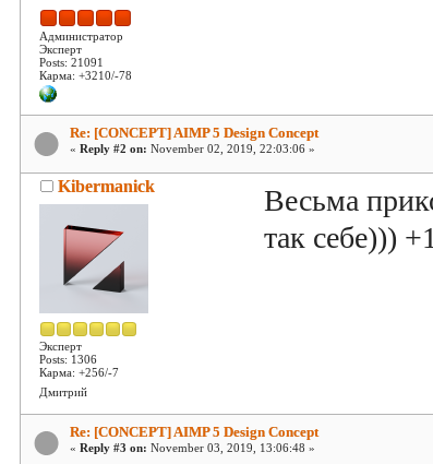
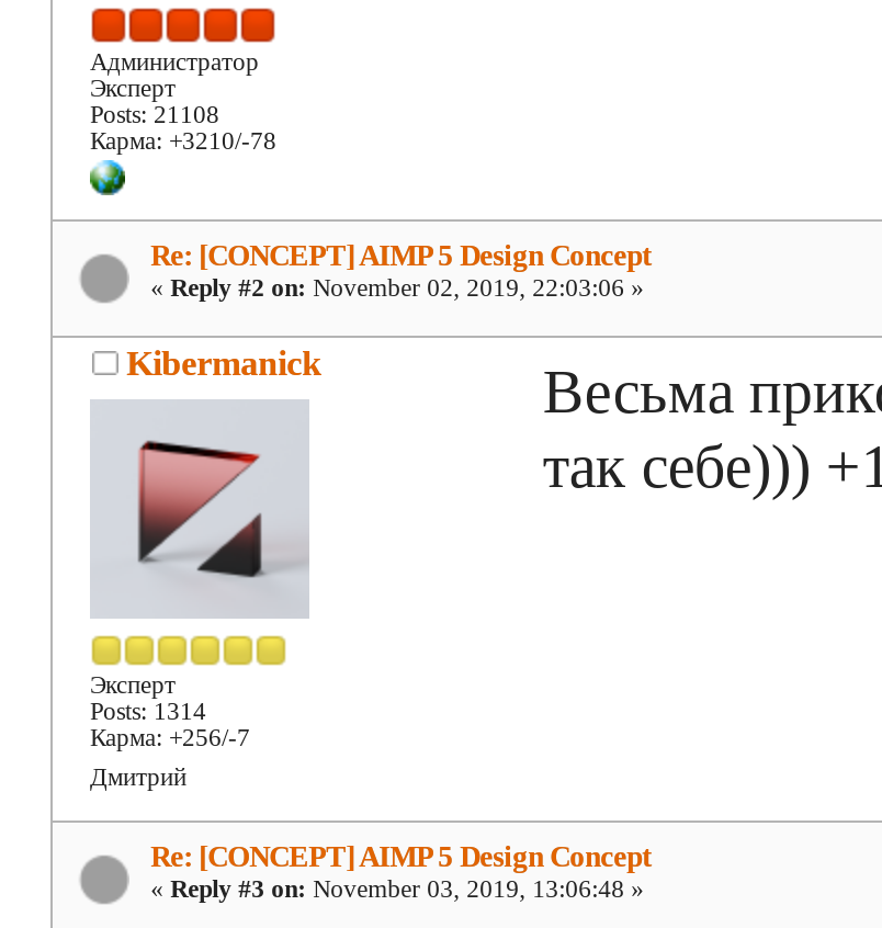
- Posts: 21091
+ Posts: 21108

- Posts: 1306
+ Posts: 1314
